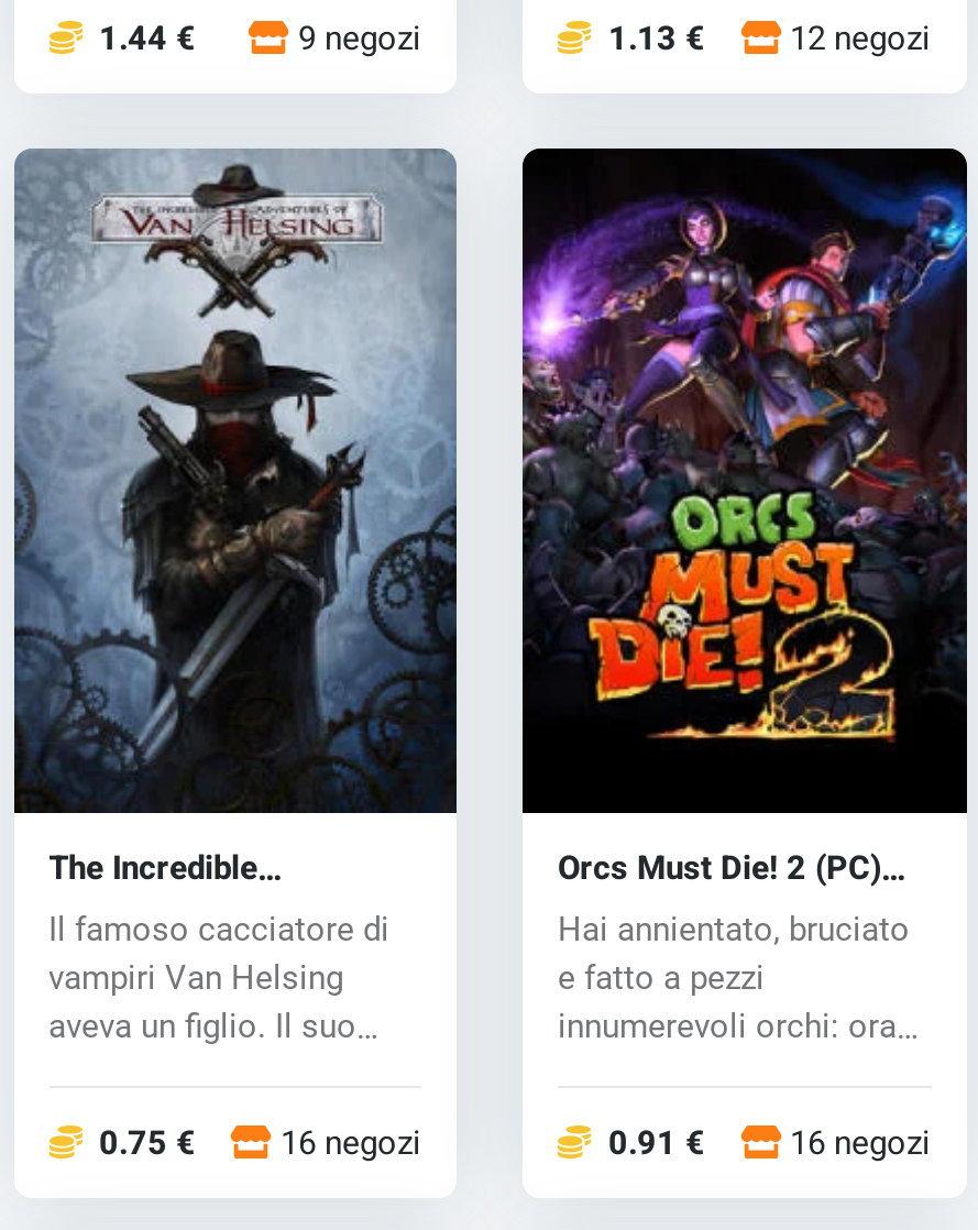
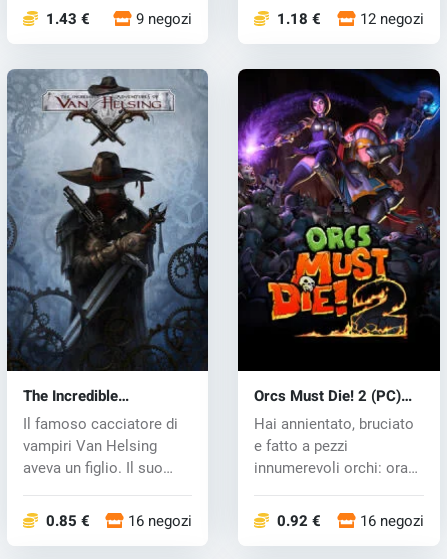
- 1.44 €
+ 1.43 €

- 1.13 € 12 negozi
+ 1.18 € 12 negozi

- 0.75 € 16 negozi
+ 0.85 € 16 negozi

- 0.91 € 16 negozi
+ 0.92 € 16 negozi
